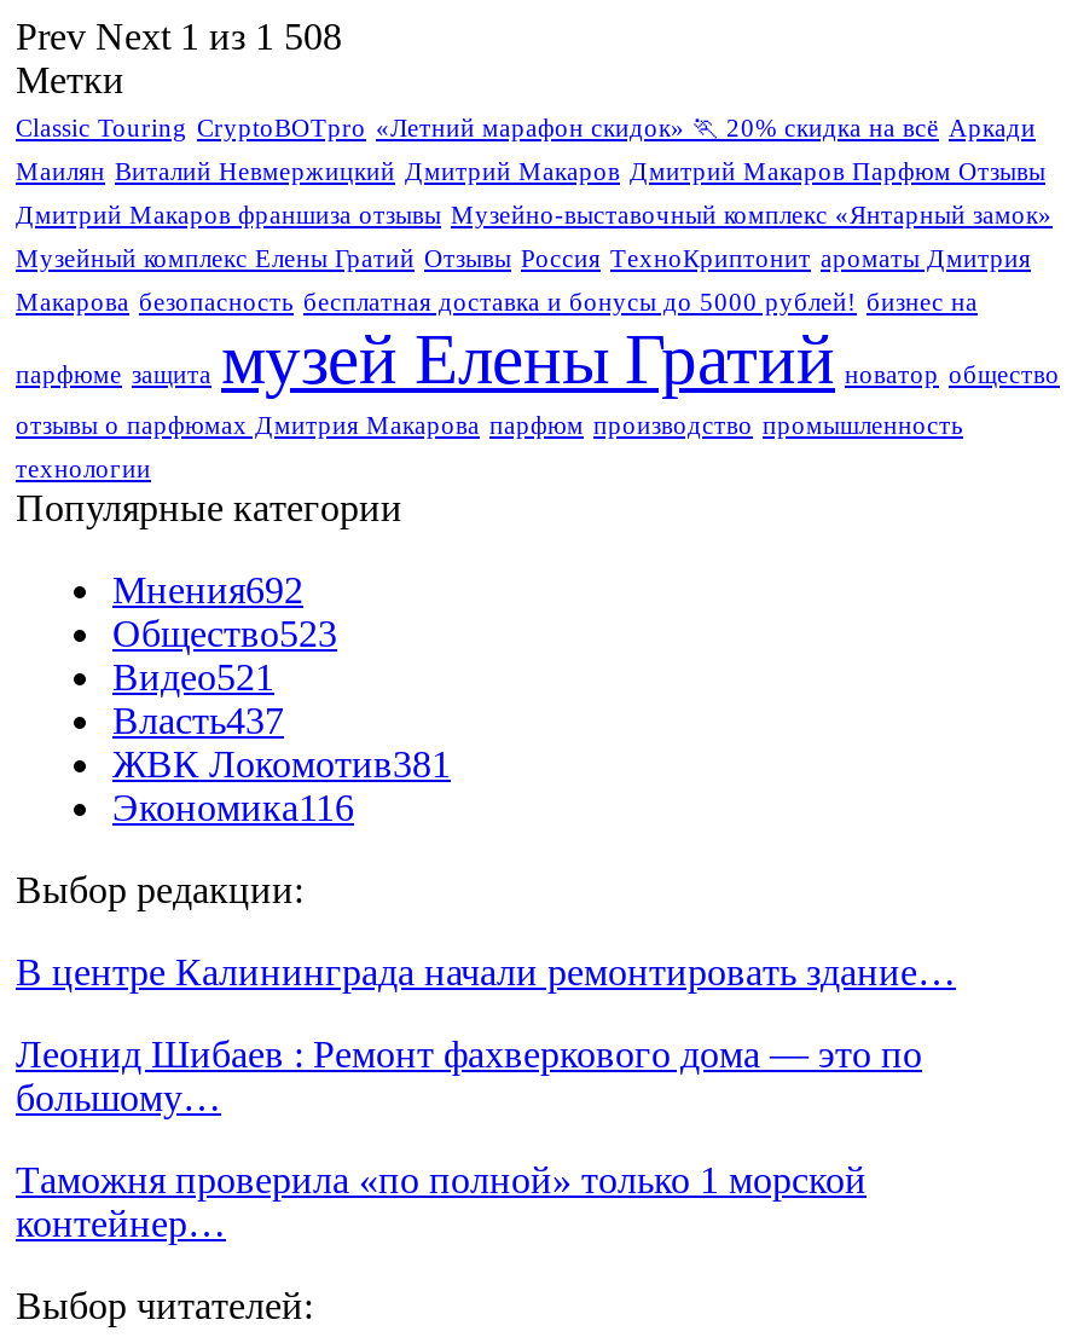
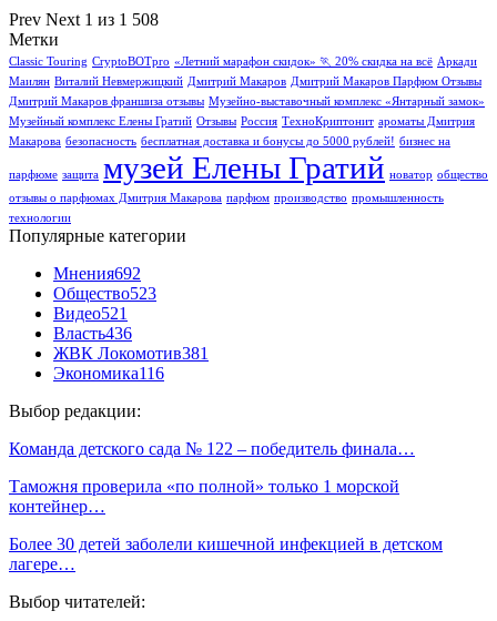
- Власть437
+ Власть436

- В центре Калининграда начали ремонтировать здание…
- Леонид Шибаев : Ремонт фахверкового дома — это по
- большому…
+ Команда детского сада № 122 – победитель финала…

moved up: Таможня проверила «по полной» только 1 морской | контейнер…

+ Более 30 детей заболели кишечной инфекцией в детском
+ лагере…
